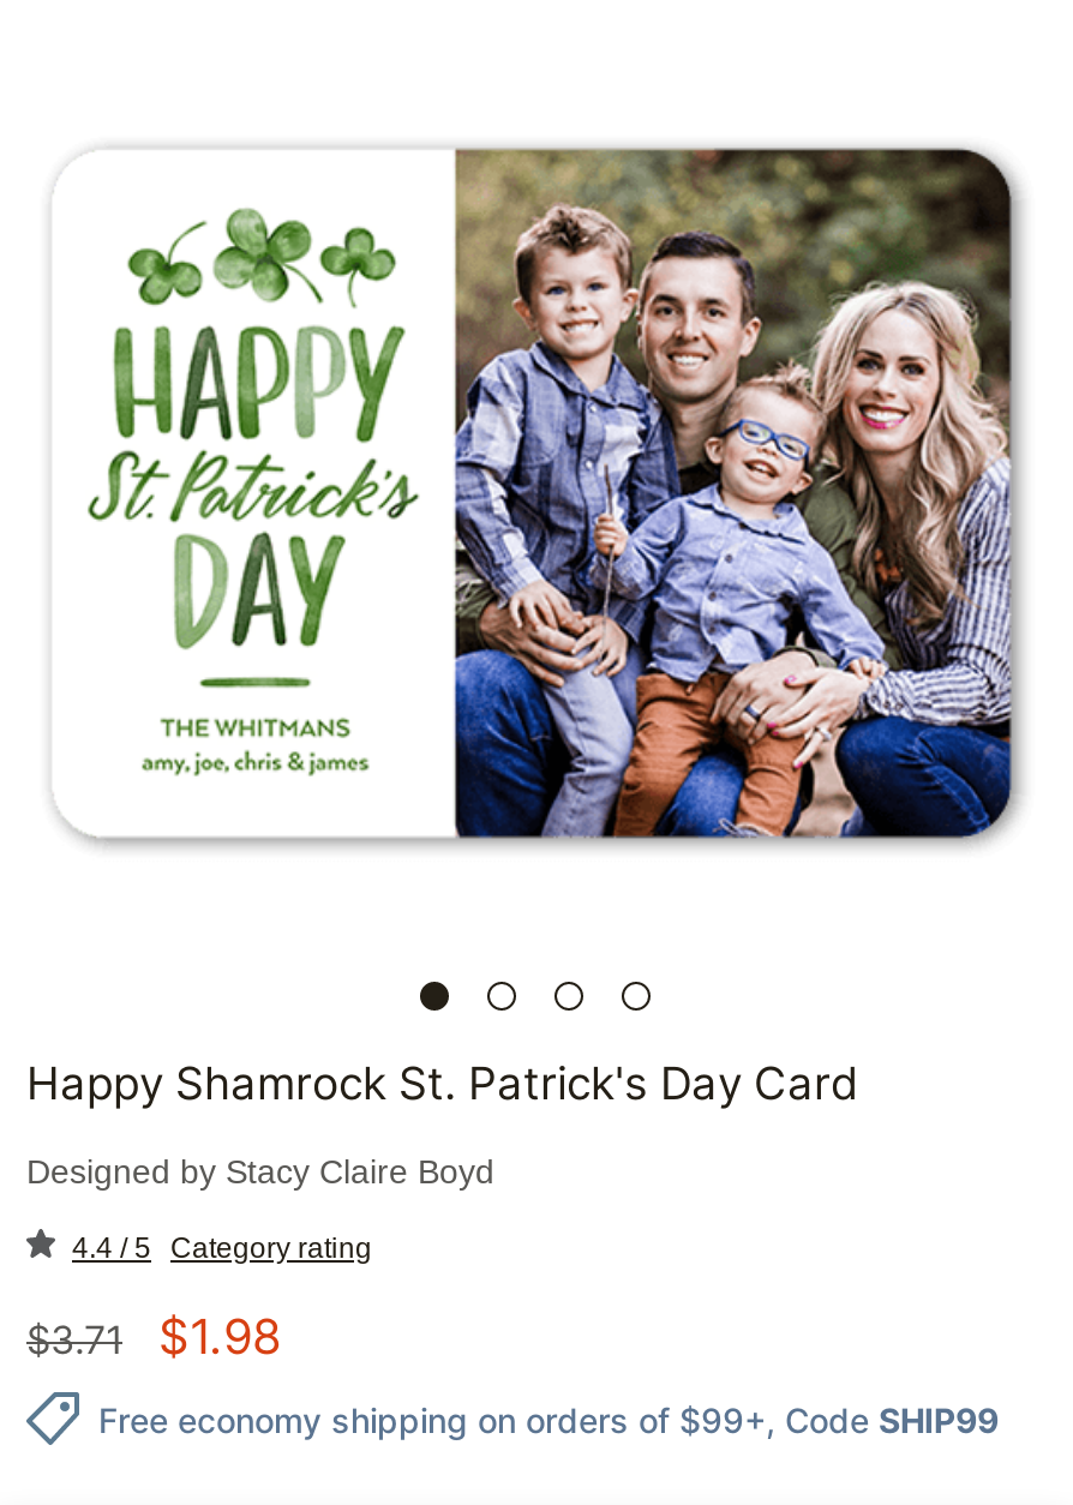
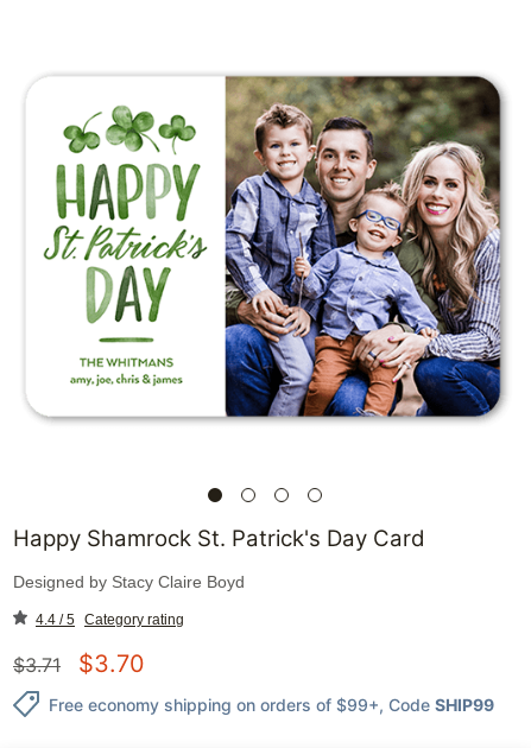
- $3.71 $1.98
+ $3.71 $3.70
